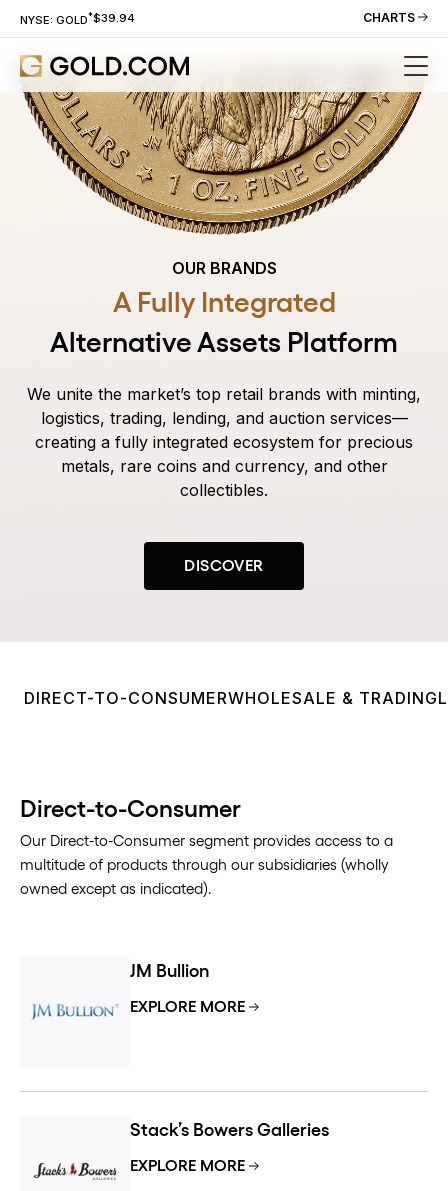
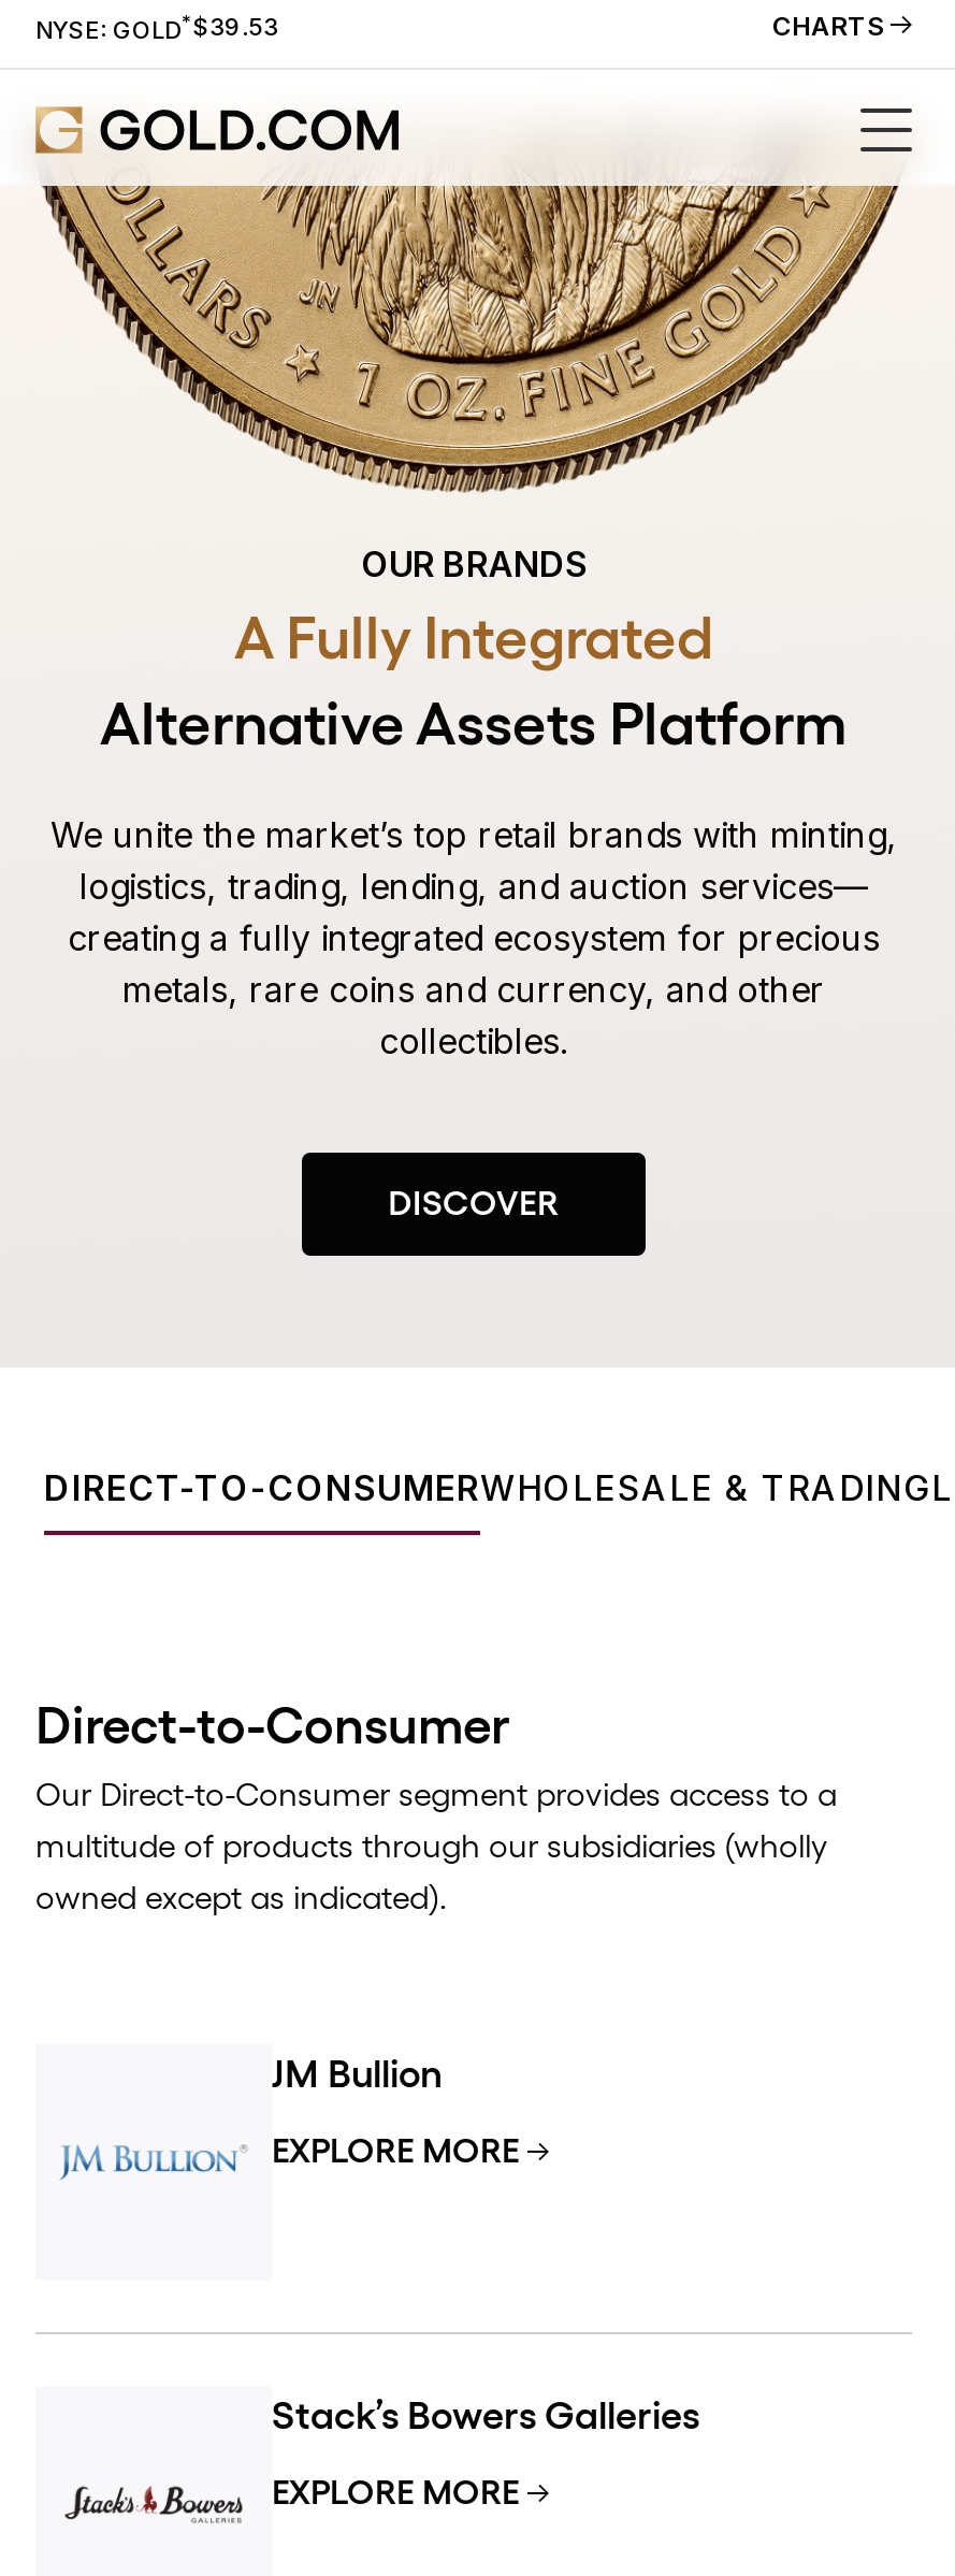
- NYSE: GOLD*$39.94
+ NYSE: GOLD*$39.53
